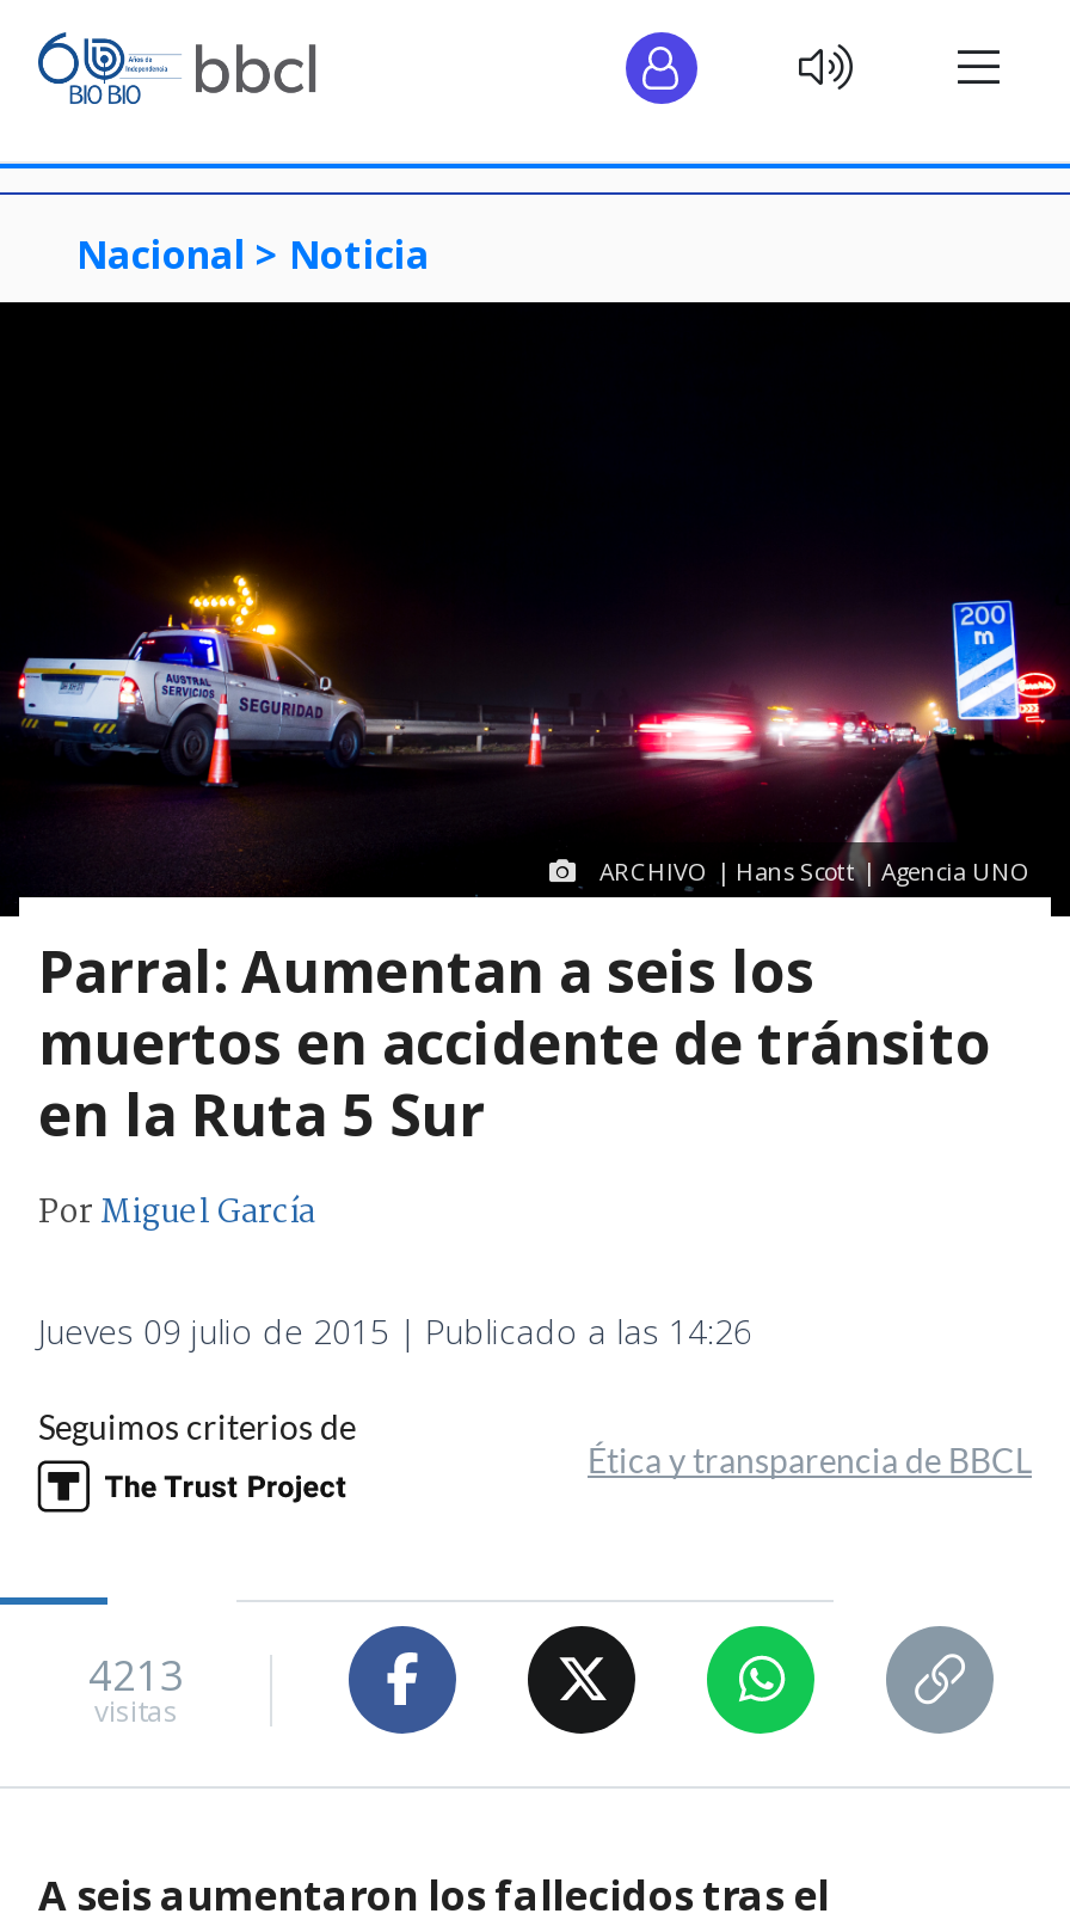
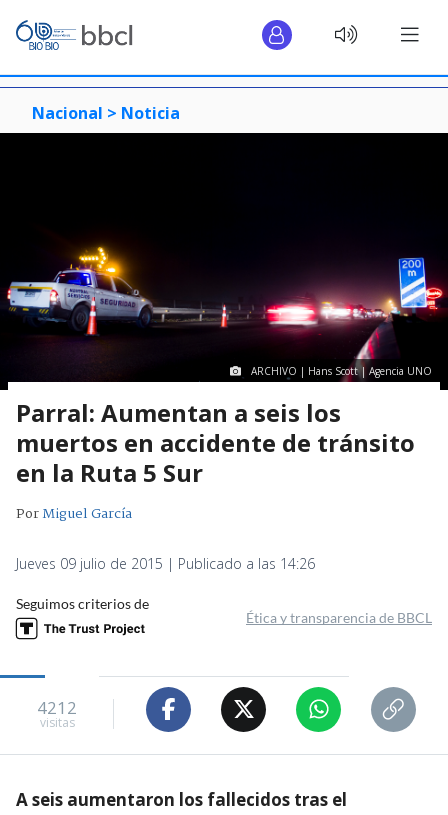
- 4213
+ 4212
